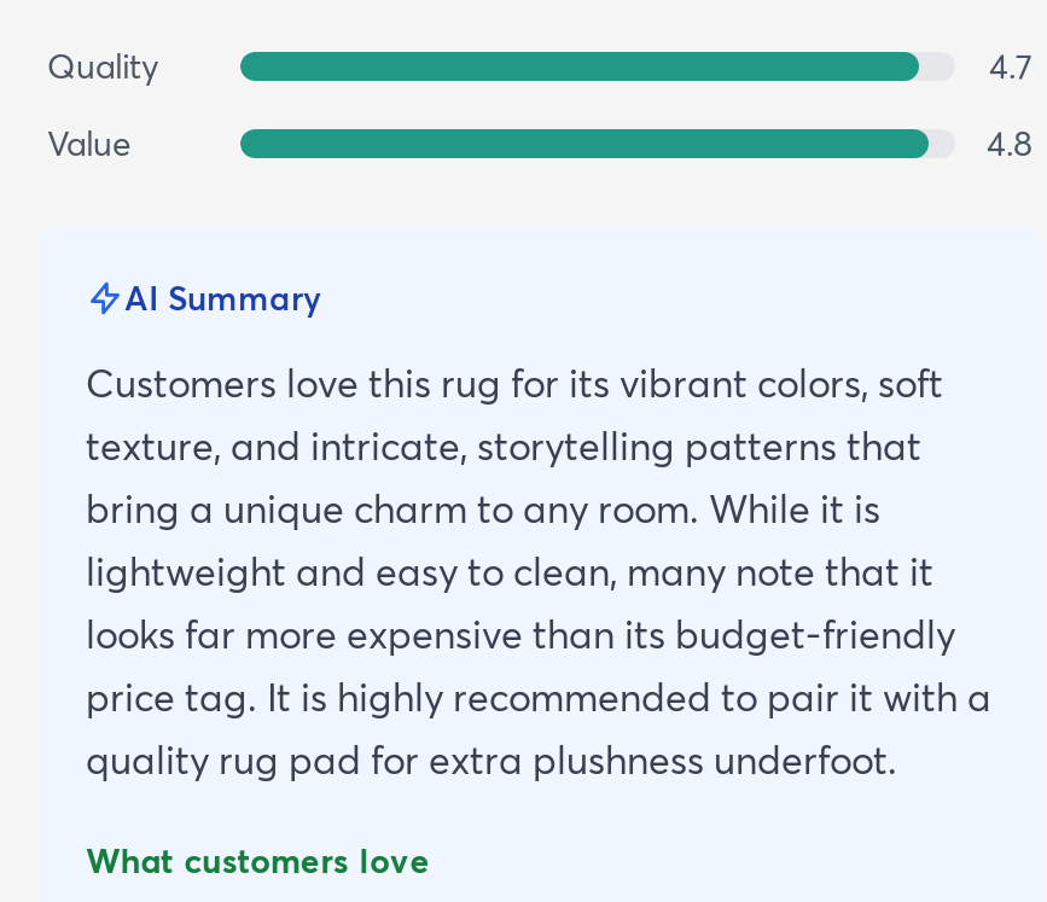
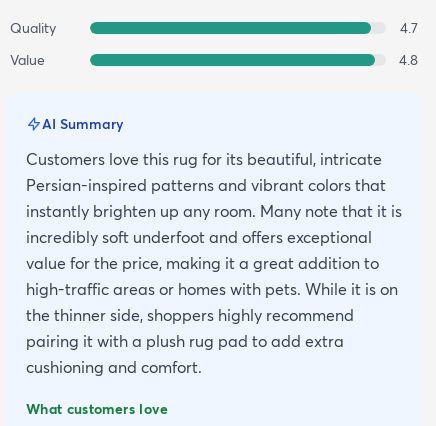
- Customers love this rug for its vibrant colors, soft
- texture, and intricate, storytelling patterns that
- bring a unique charm to any room. While it is
- lightweight and easy to clean, many note that it
- looks far more expensive than its budget-friendly
- price tag. It is highly recommended to pair it with a
- quality rug pad for extra plushness underfoot.
+ Customers love this rug for its beautiful, intricate
+ Persian-inspired patterns and vibrant colors that
+ instantly brighten up any room. Many note that it is
+ incredibly soft underfoot and offers exceptional
+ value for the price, making it a great addition to
+ high-traffic areas or homes with pets. While it is on
+ the thinner side, shoppers highly recommend
+ pairing it with a plush rug pad to add extra
+ cushioning and comfort.
